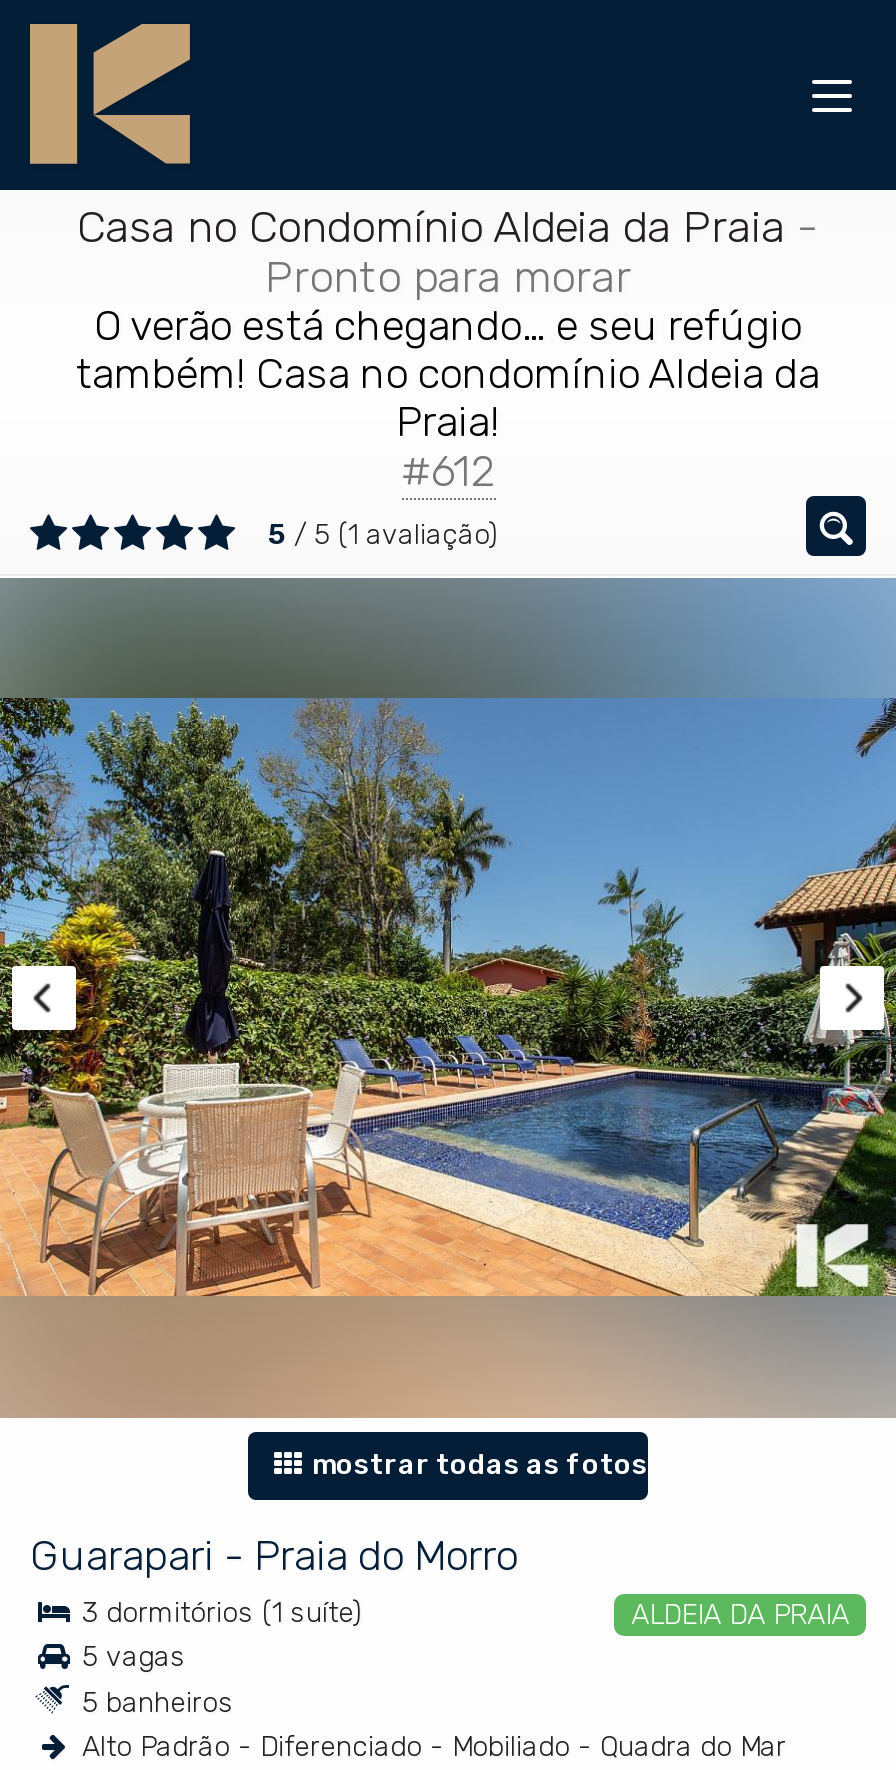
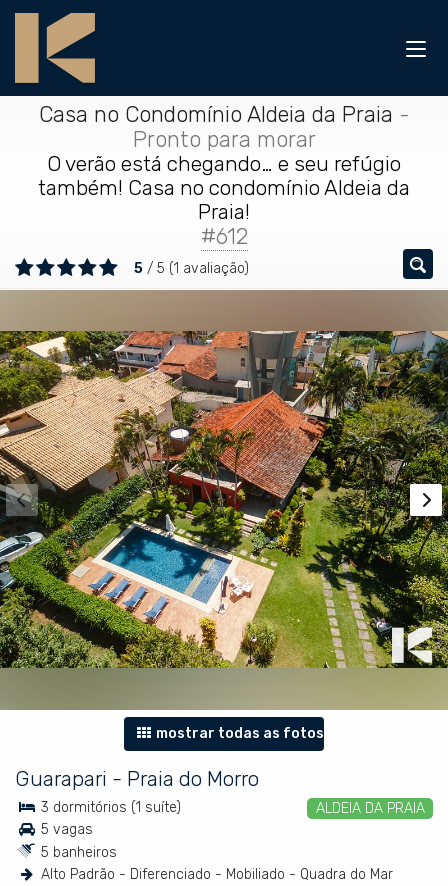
- [image]
+ [image]
